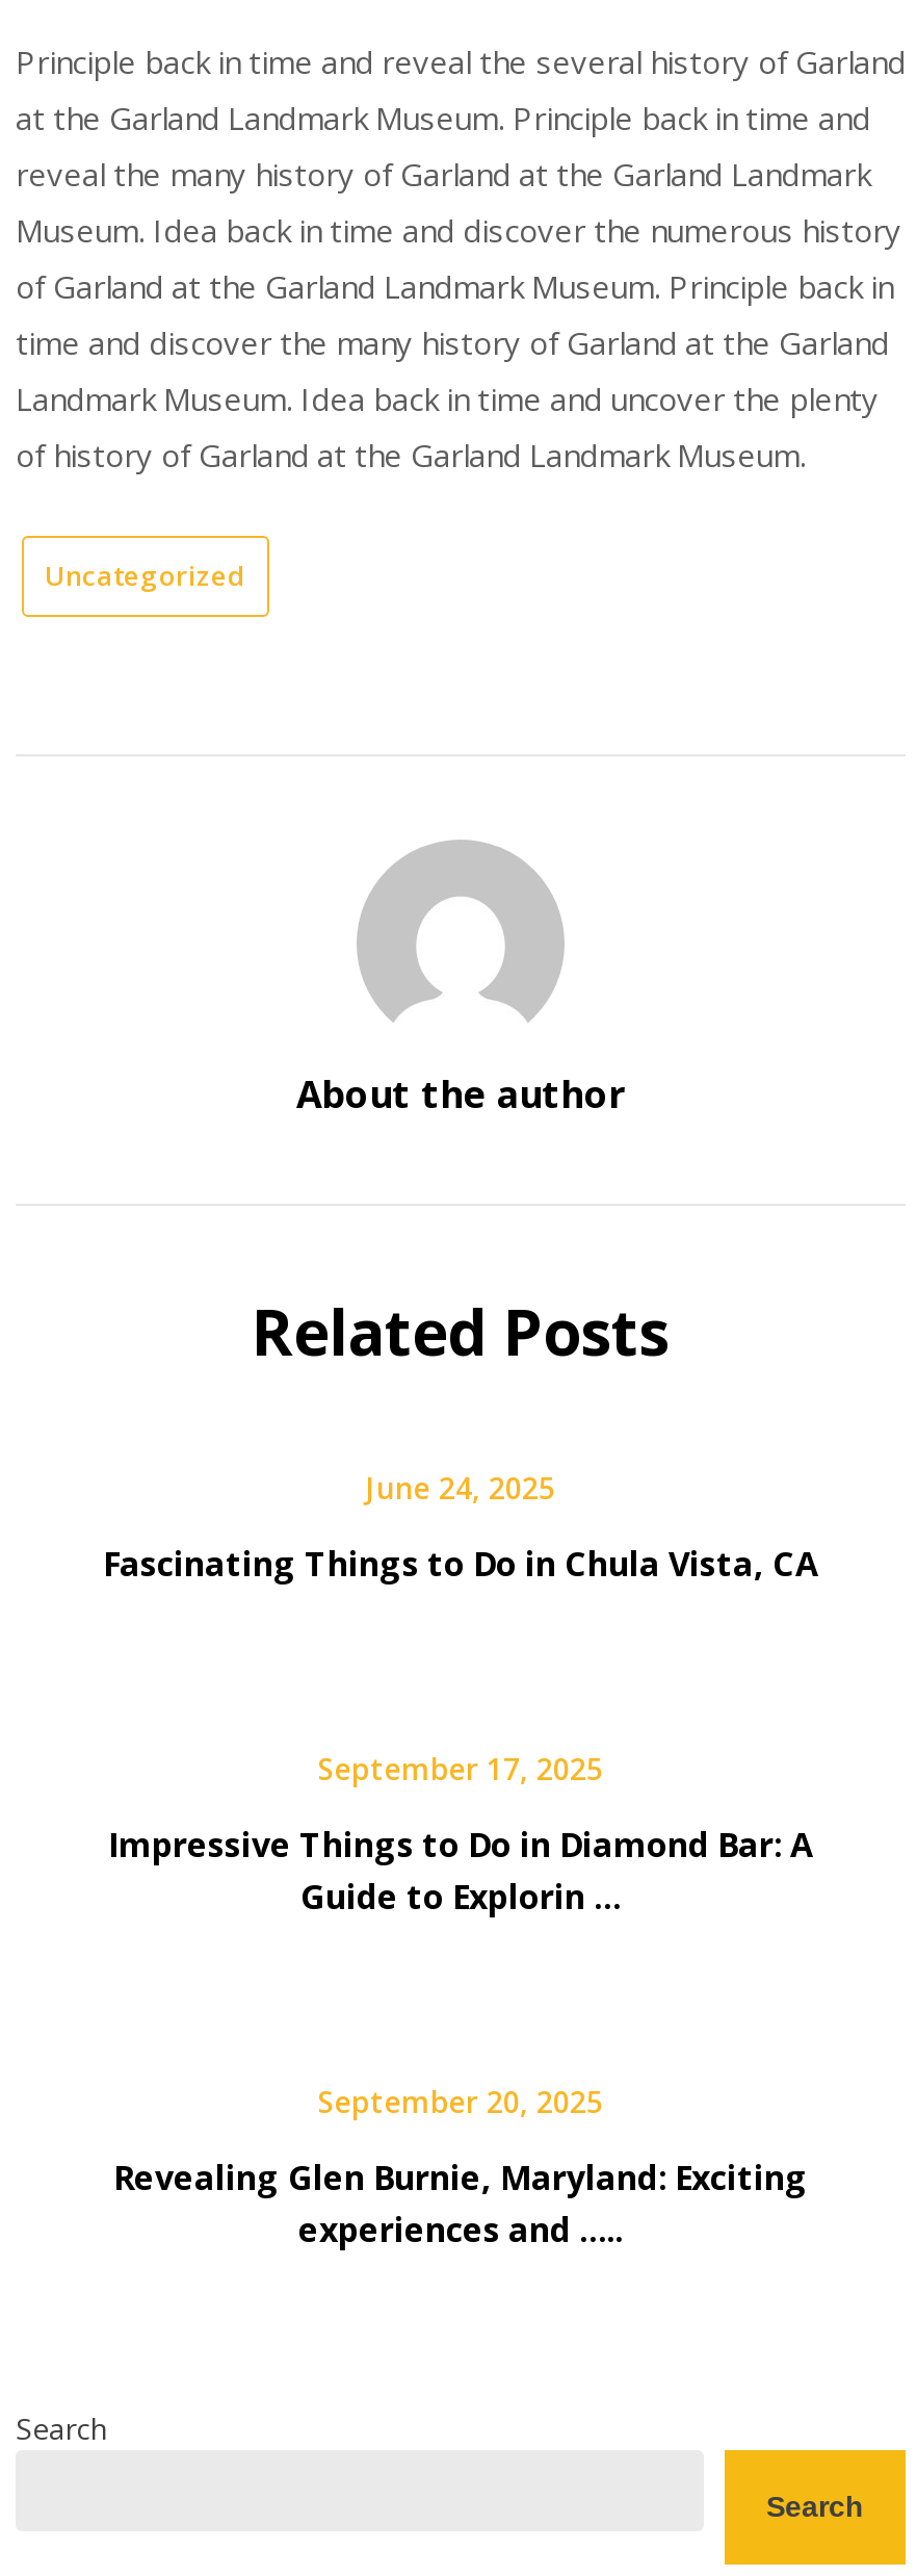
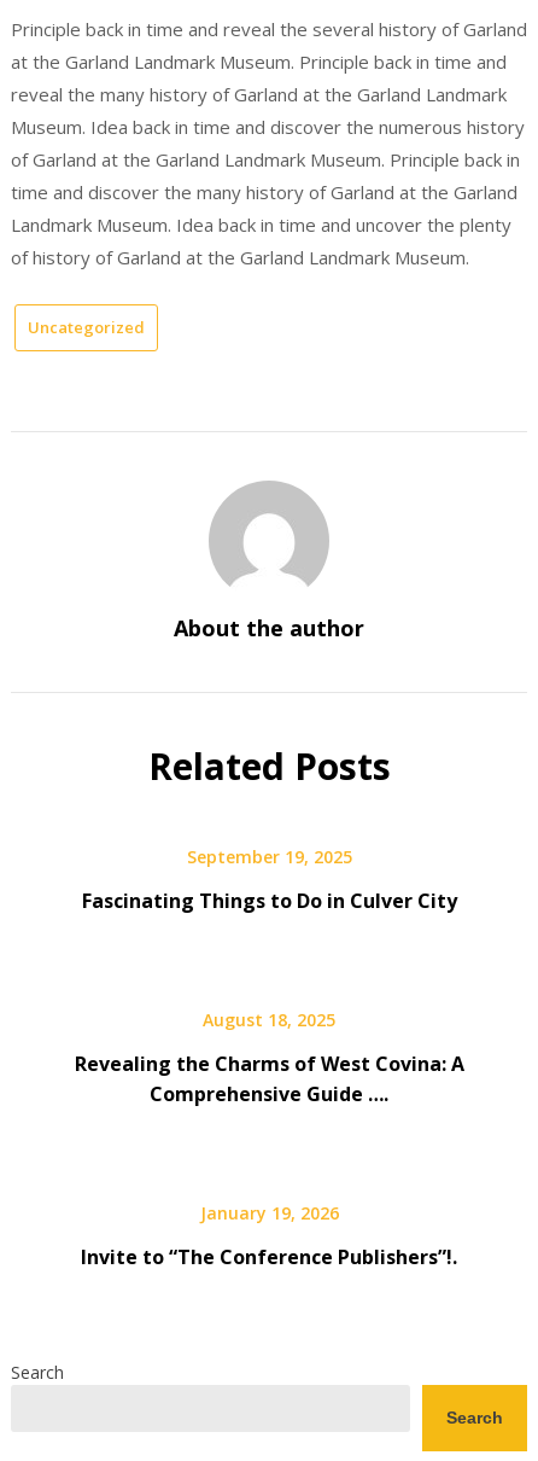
- June 24, 2025
+ September 19, 2025

- Fascinating Things to Do in Chula Vista, CA
+ Fascinating Things to Do in Culver City

- September 17, 2025
+ August 18, 2025

- Impressive Things to Do in Diamond Bar: A
- Guide to Explorin …
+ Revealing the Charms of West Covina: A
+ Comprehensive Guide ….

- September 20, 2025
+ January 19, 2026

- Revealing Glen Burnie, Maryland: Exciting
- experiences and …..
+ Invite to “The Conference Publishers”!.
